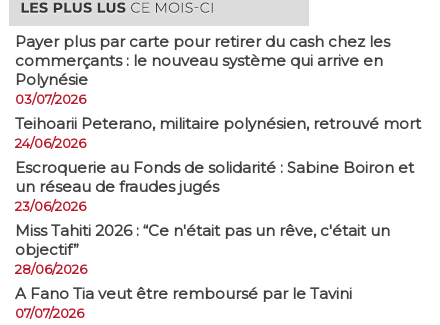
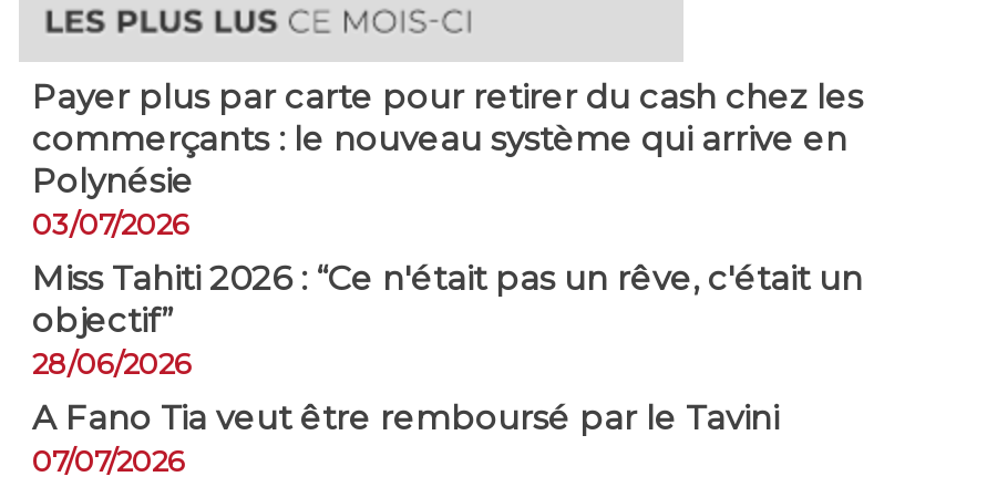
- Teihoarii Peterano, militaire polynésien, retrouvé mort
- 24/06/2026
- Escroquerie au Fonds de solidarité : Sabine Boiron et
- un réseau de fraudes jugés
- 23/06/2026
